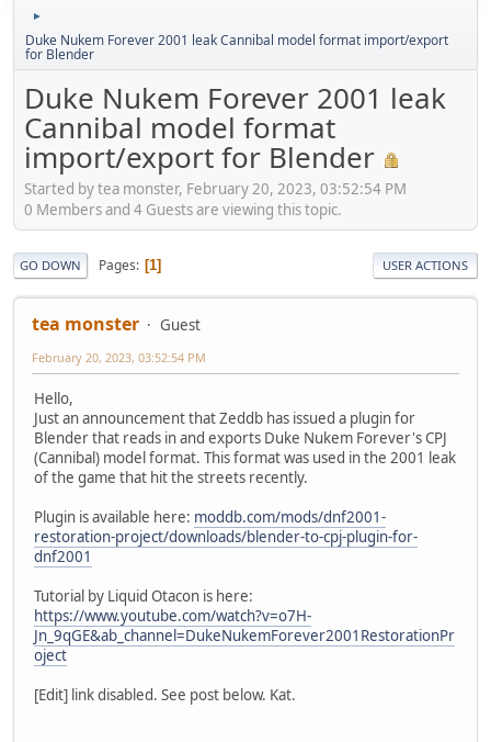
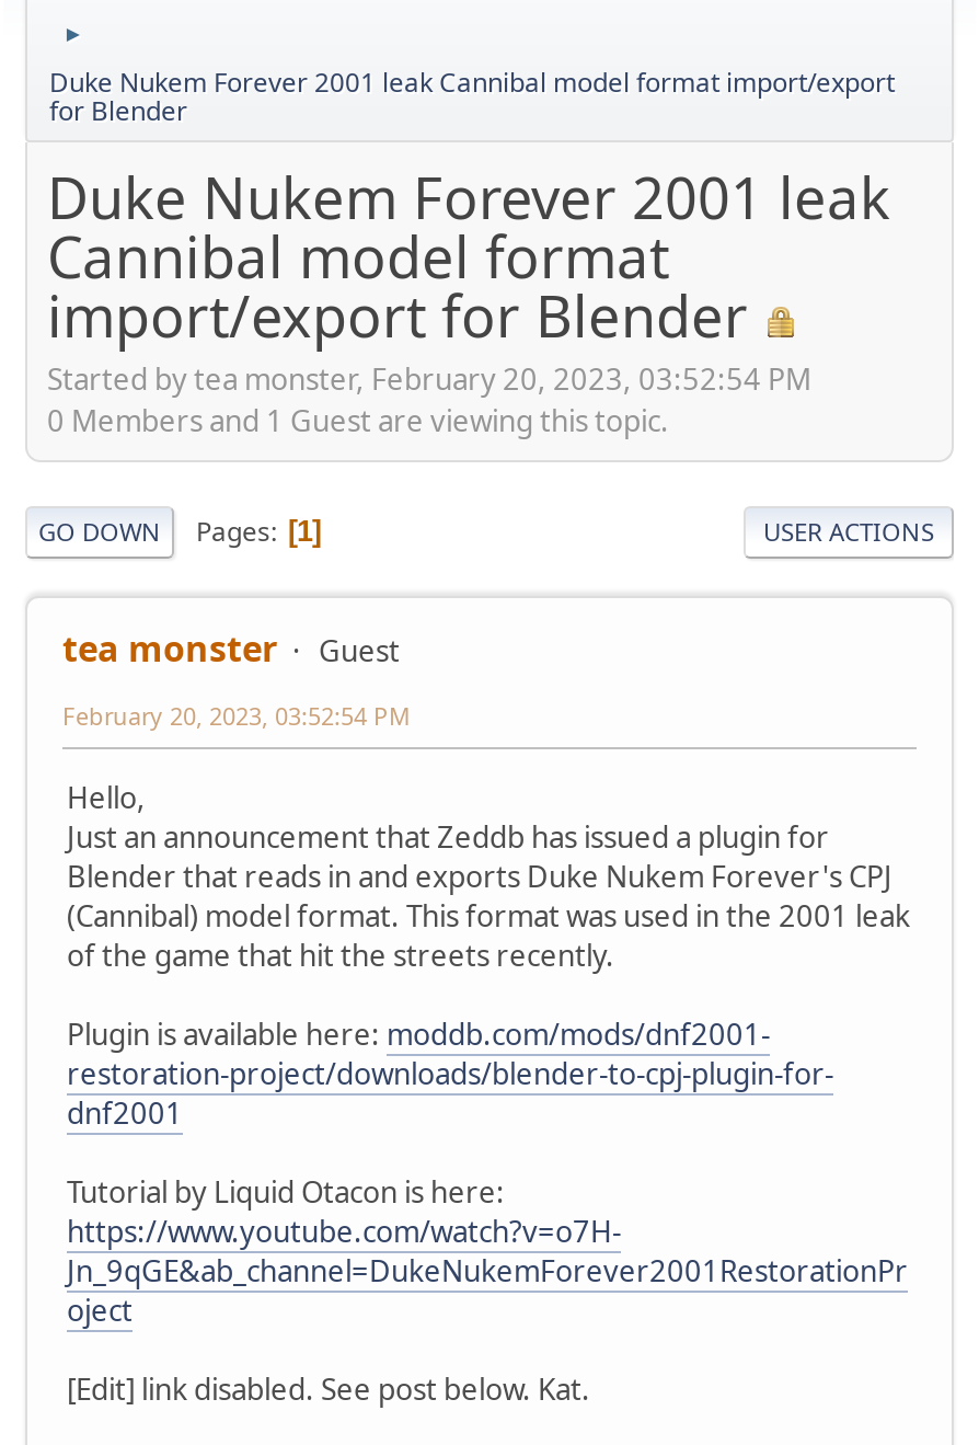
- 0 Members and 4 Guests are viewing this topic.
+ 0 Members and 1 Guest are viewing this topic.
